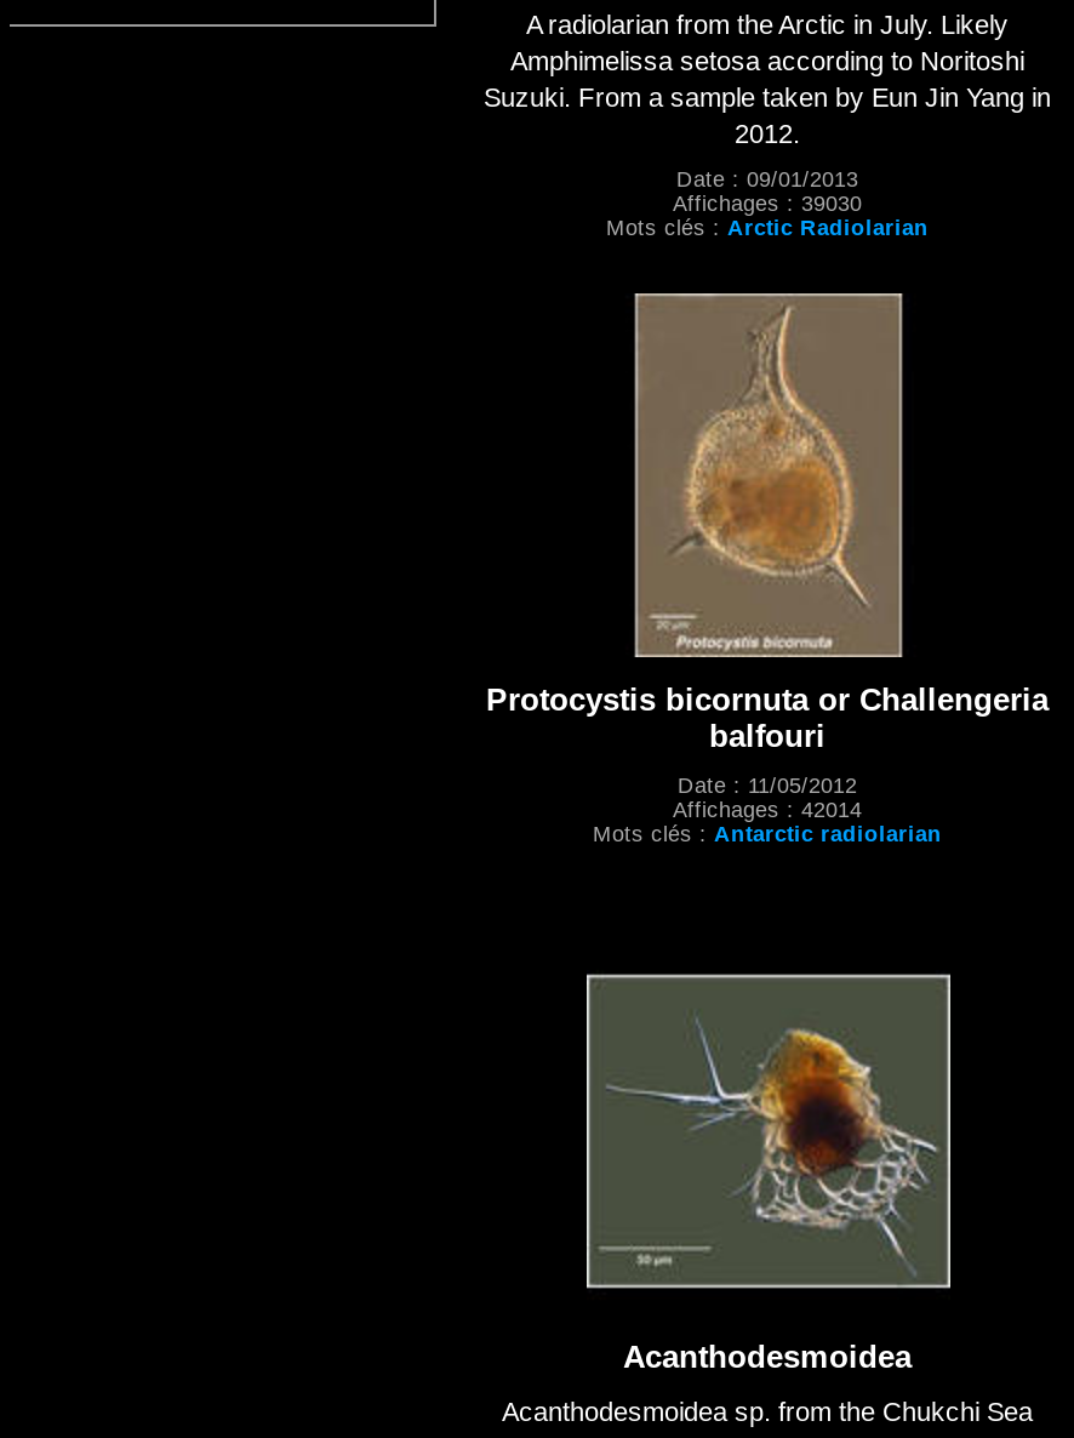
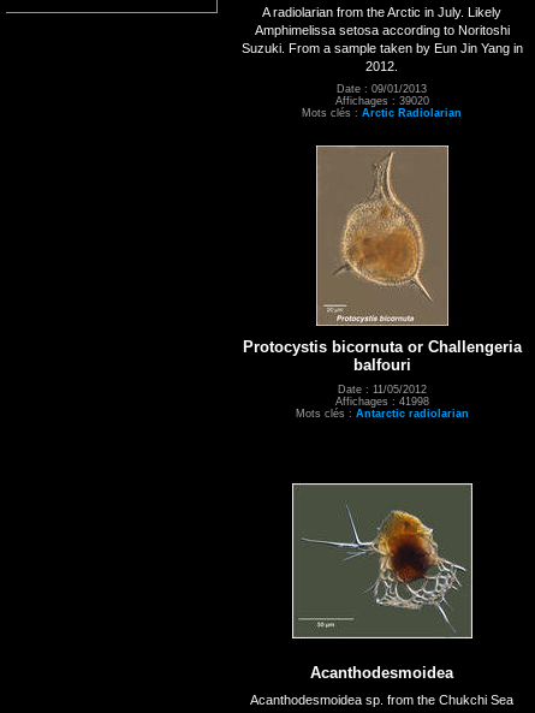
- Affichages : 39030
+ Affichages : 39020

- Affichages : 42014
+ Affichages : 41998
